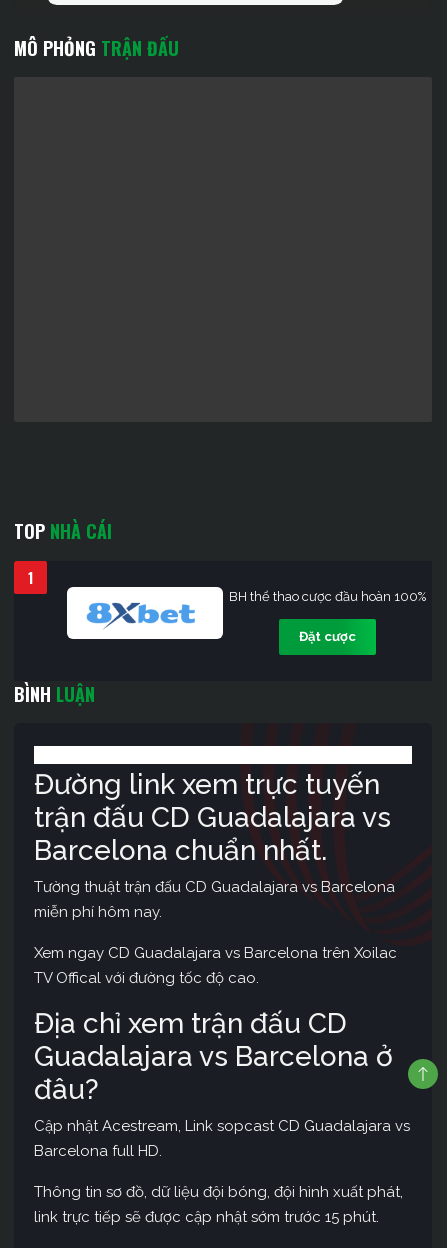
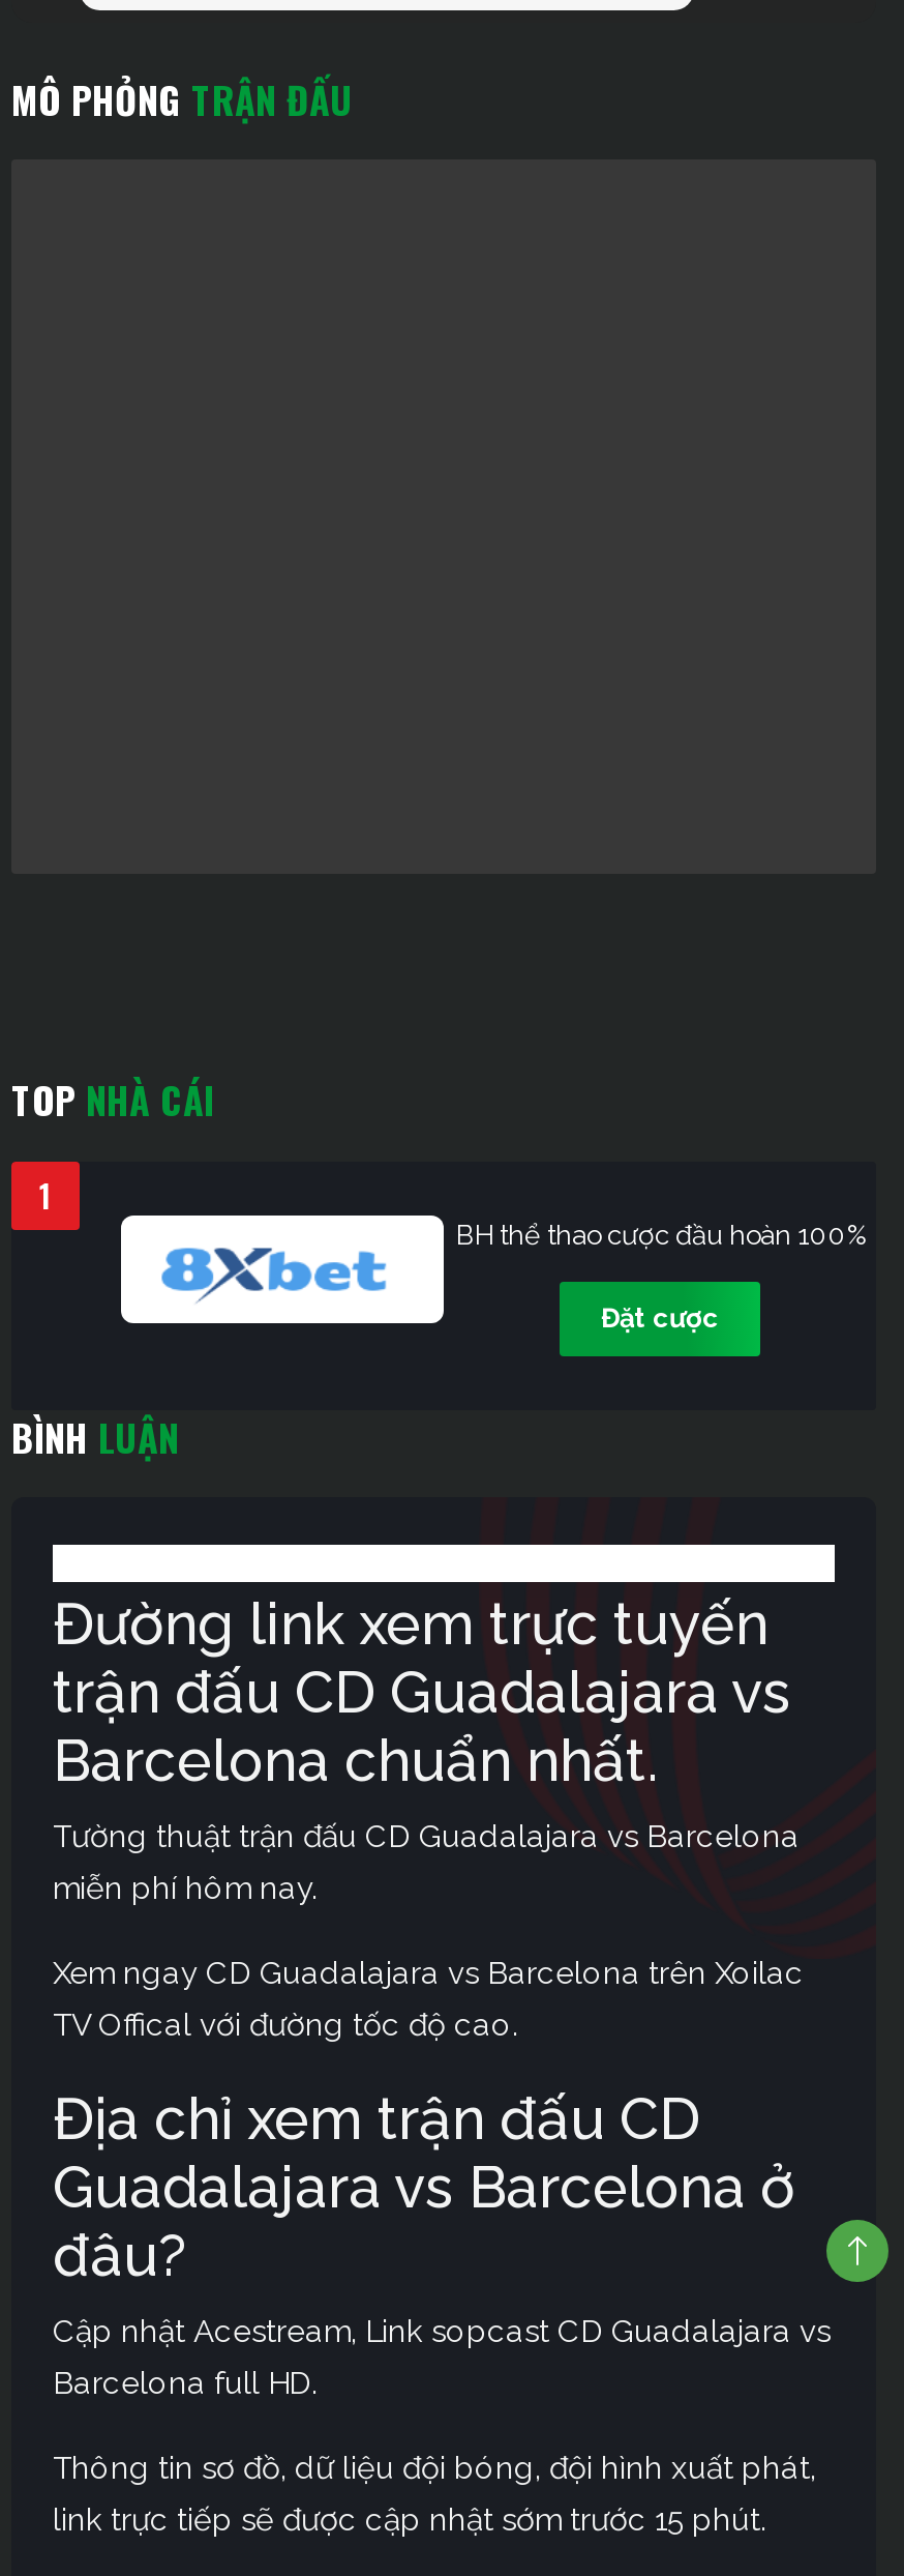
- [image]
+ [image]
